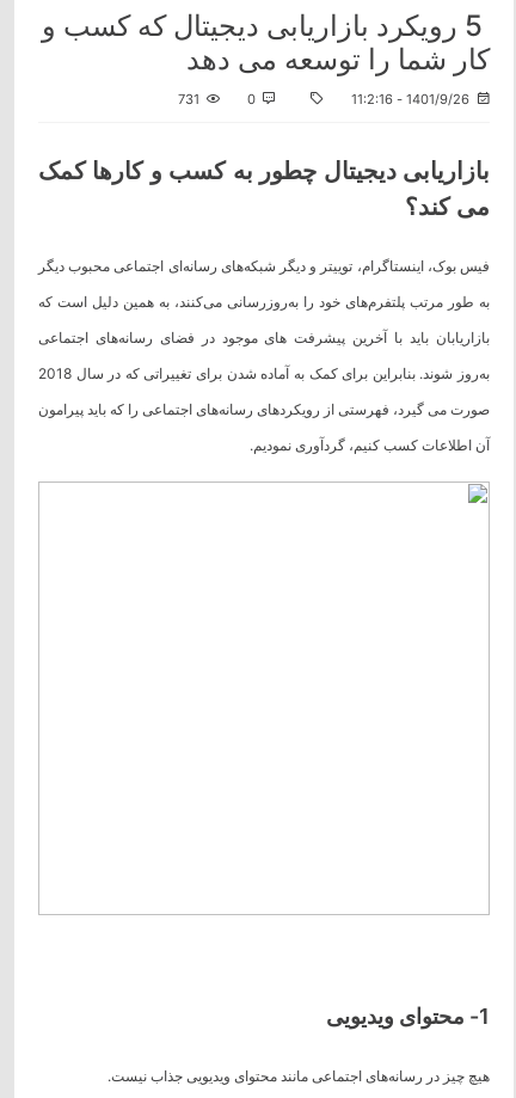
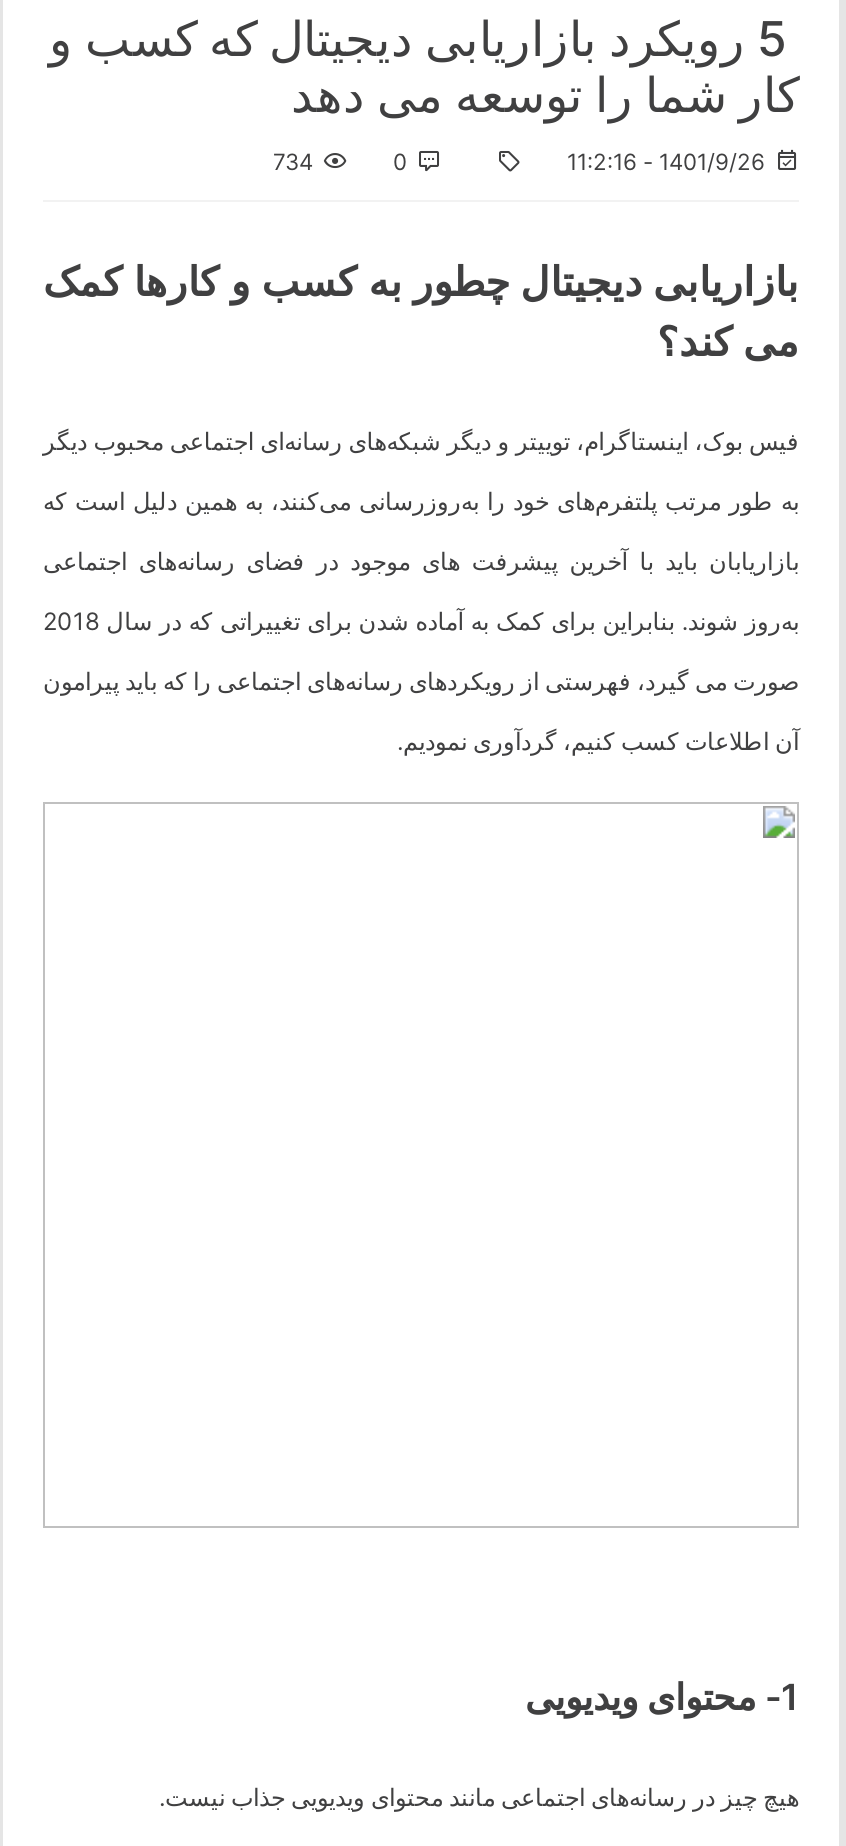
- 731
+ 734
